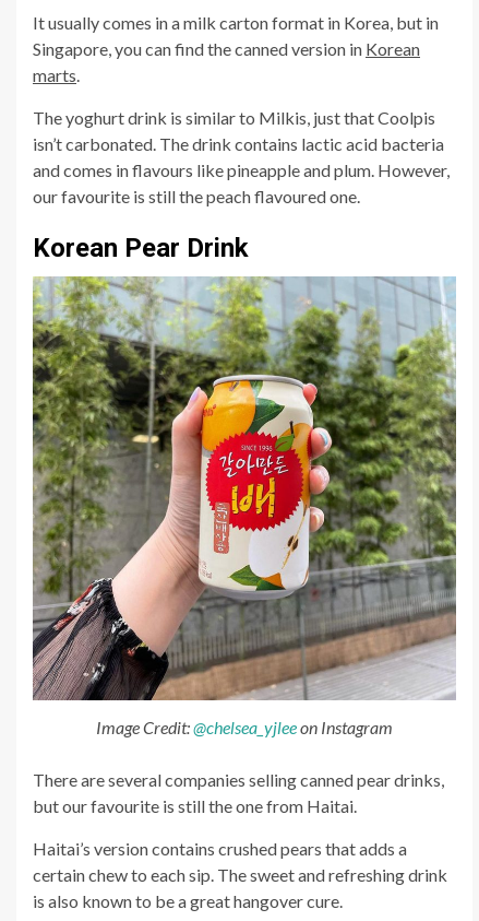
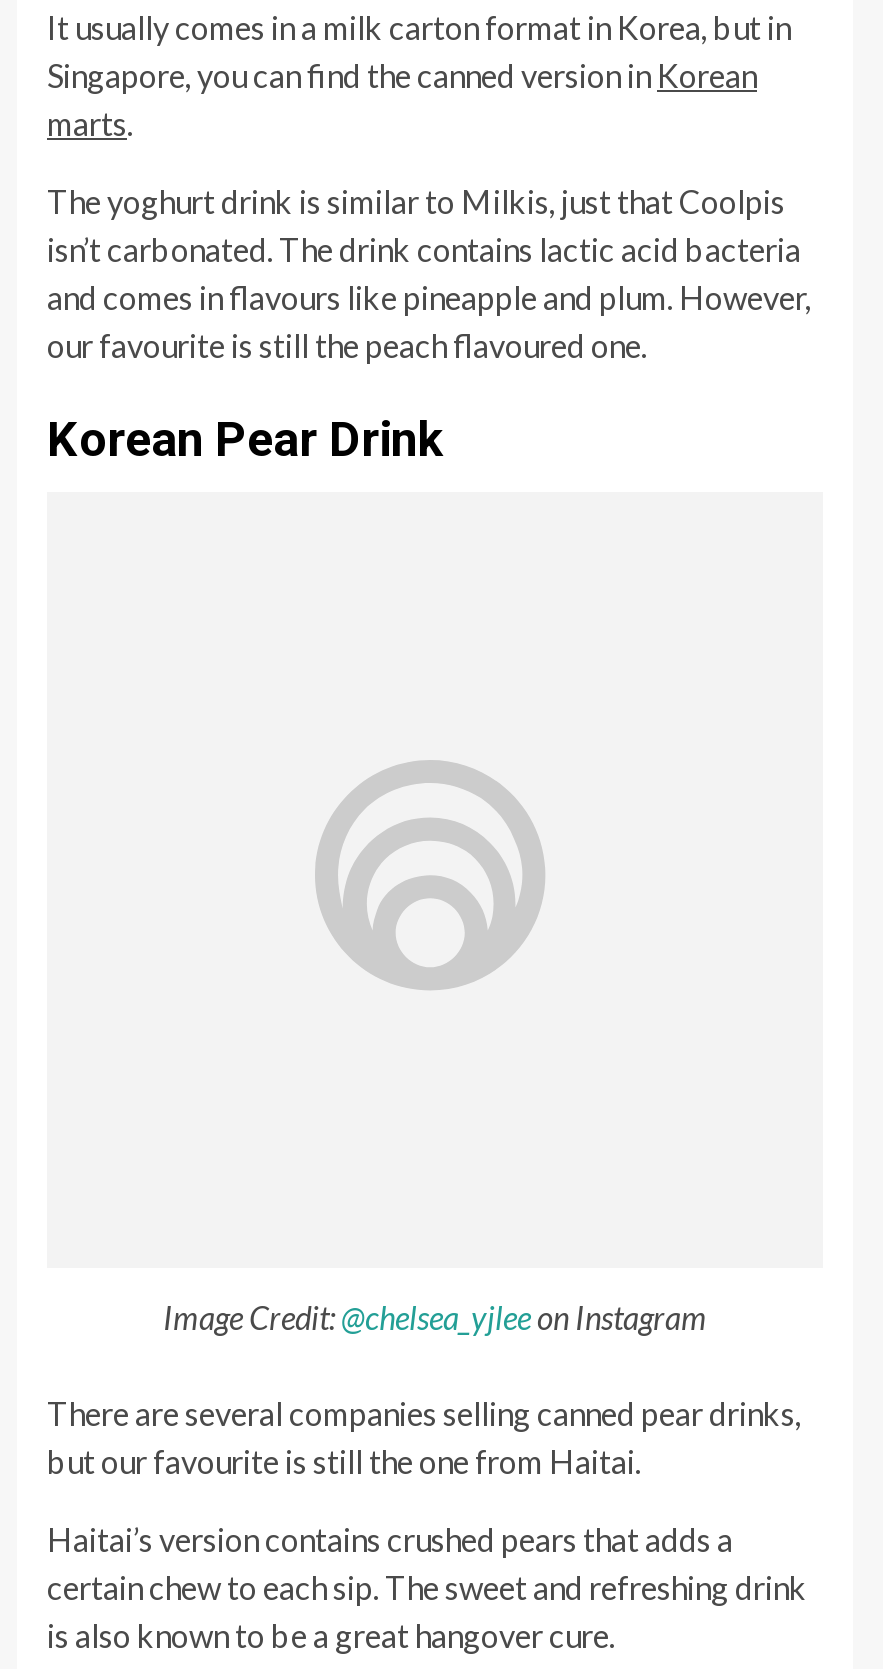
- [image]
